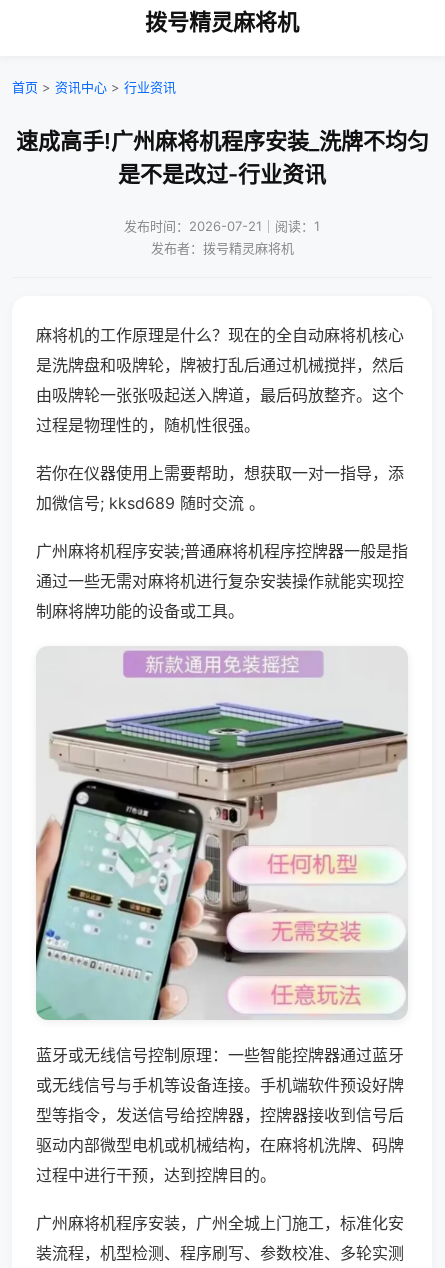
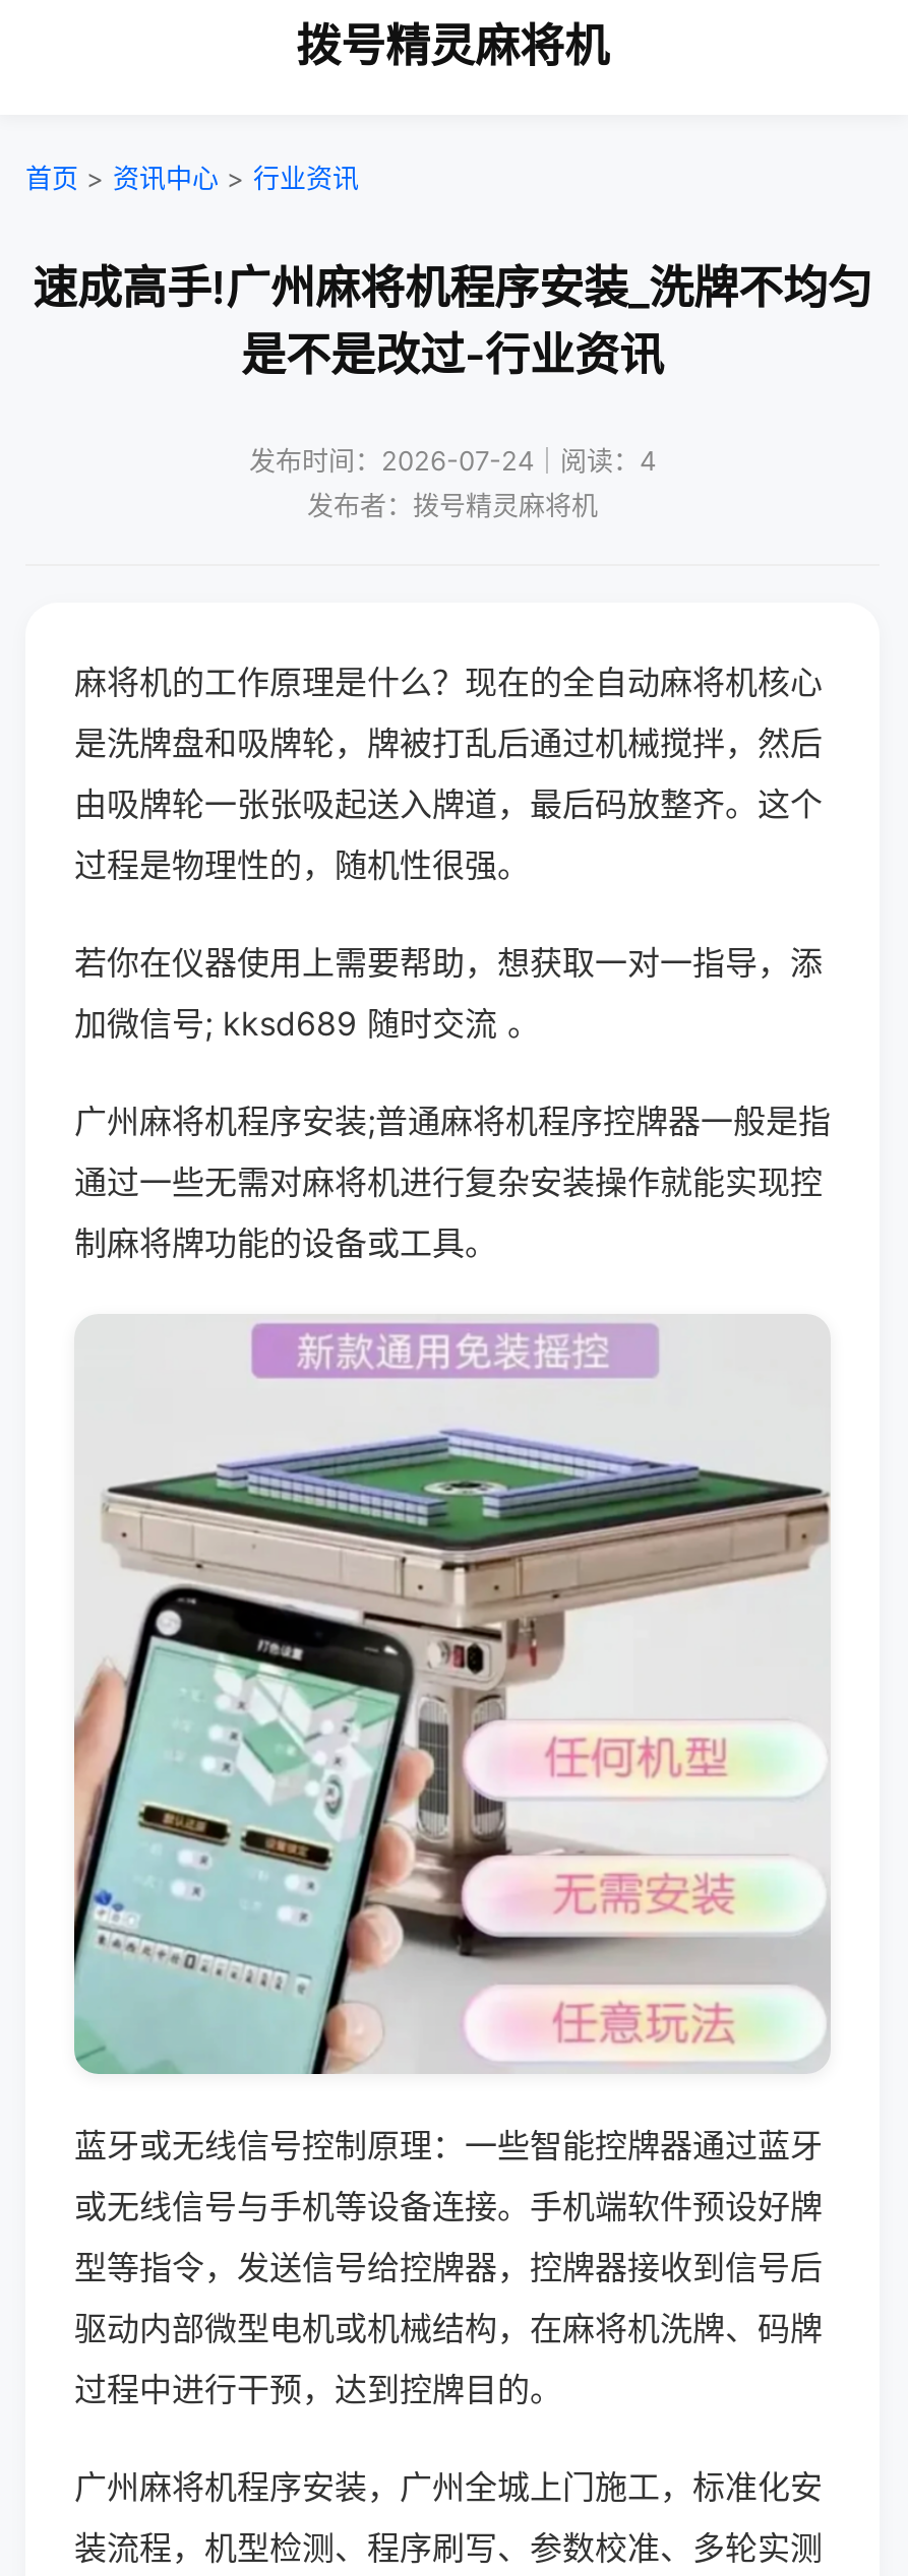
- 发布时间：2026-07-21｜阅读：1
+ 发布时间：2026-07-24｜阅读：4
